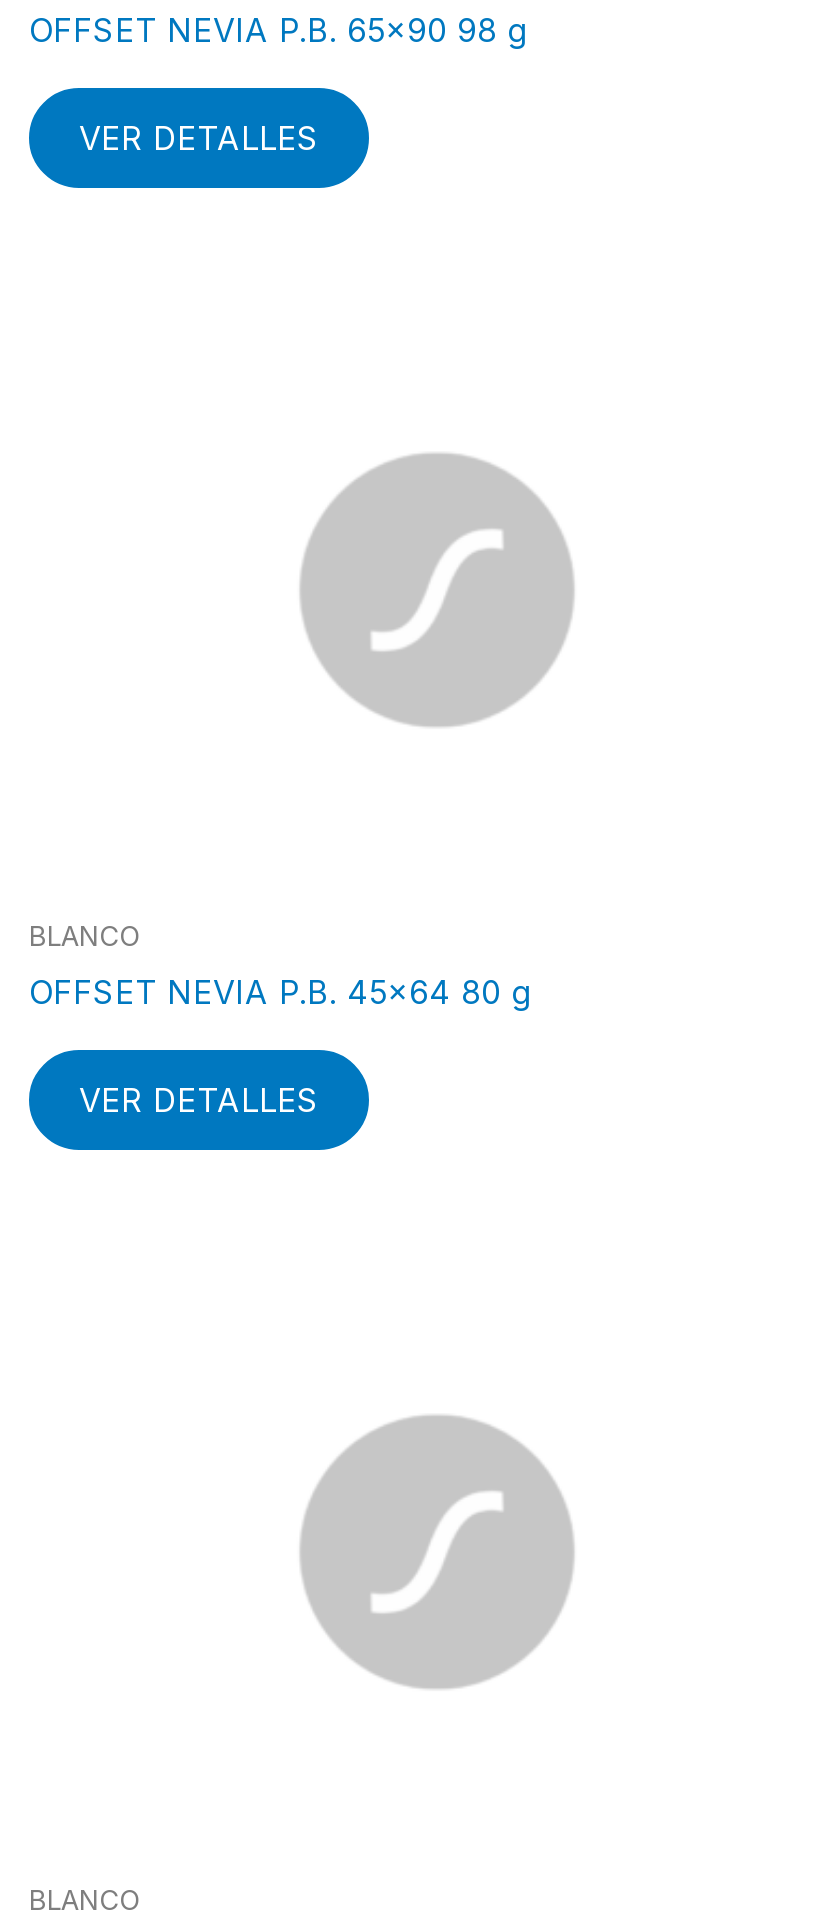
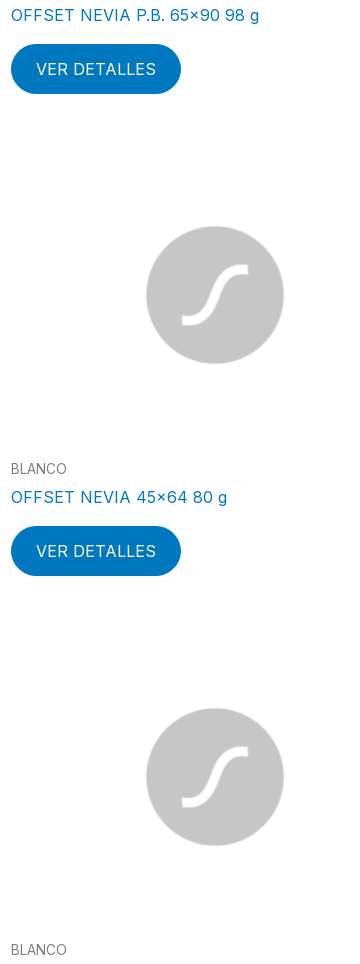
- OFFSET NEVIA P.B. 45×64 80 g
+ OFFSET NEVIA 45×64 80 g
